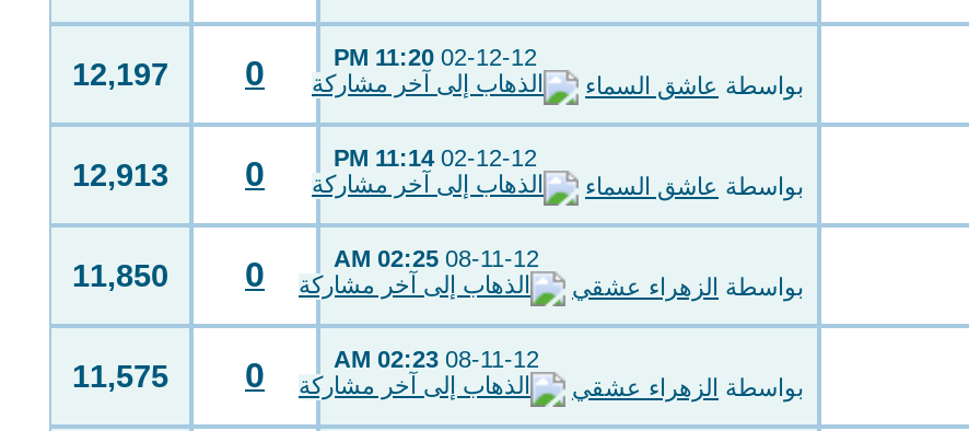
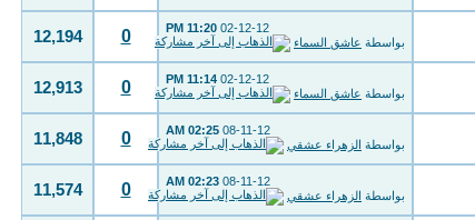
- 12,197
+ 12,194

- 11,850
+ 11,848

- 11,575
+ 11,574
